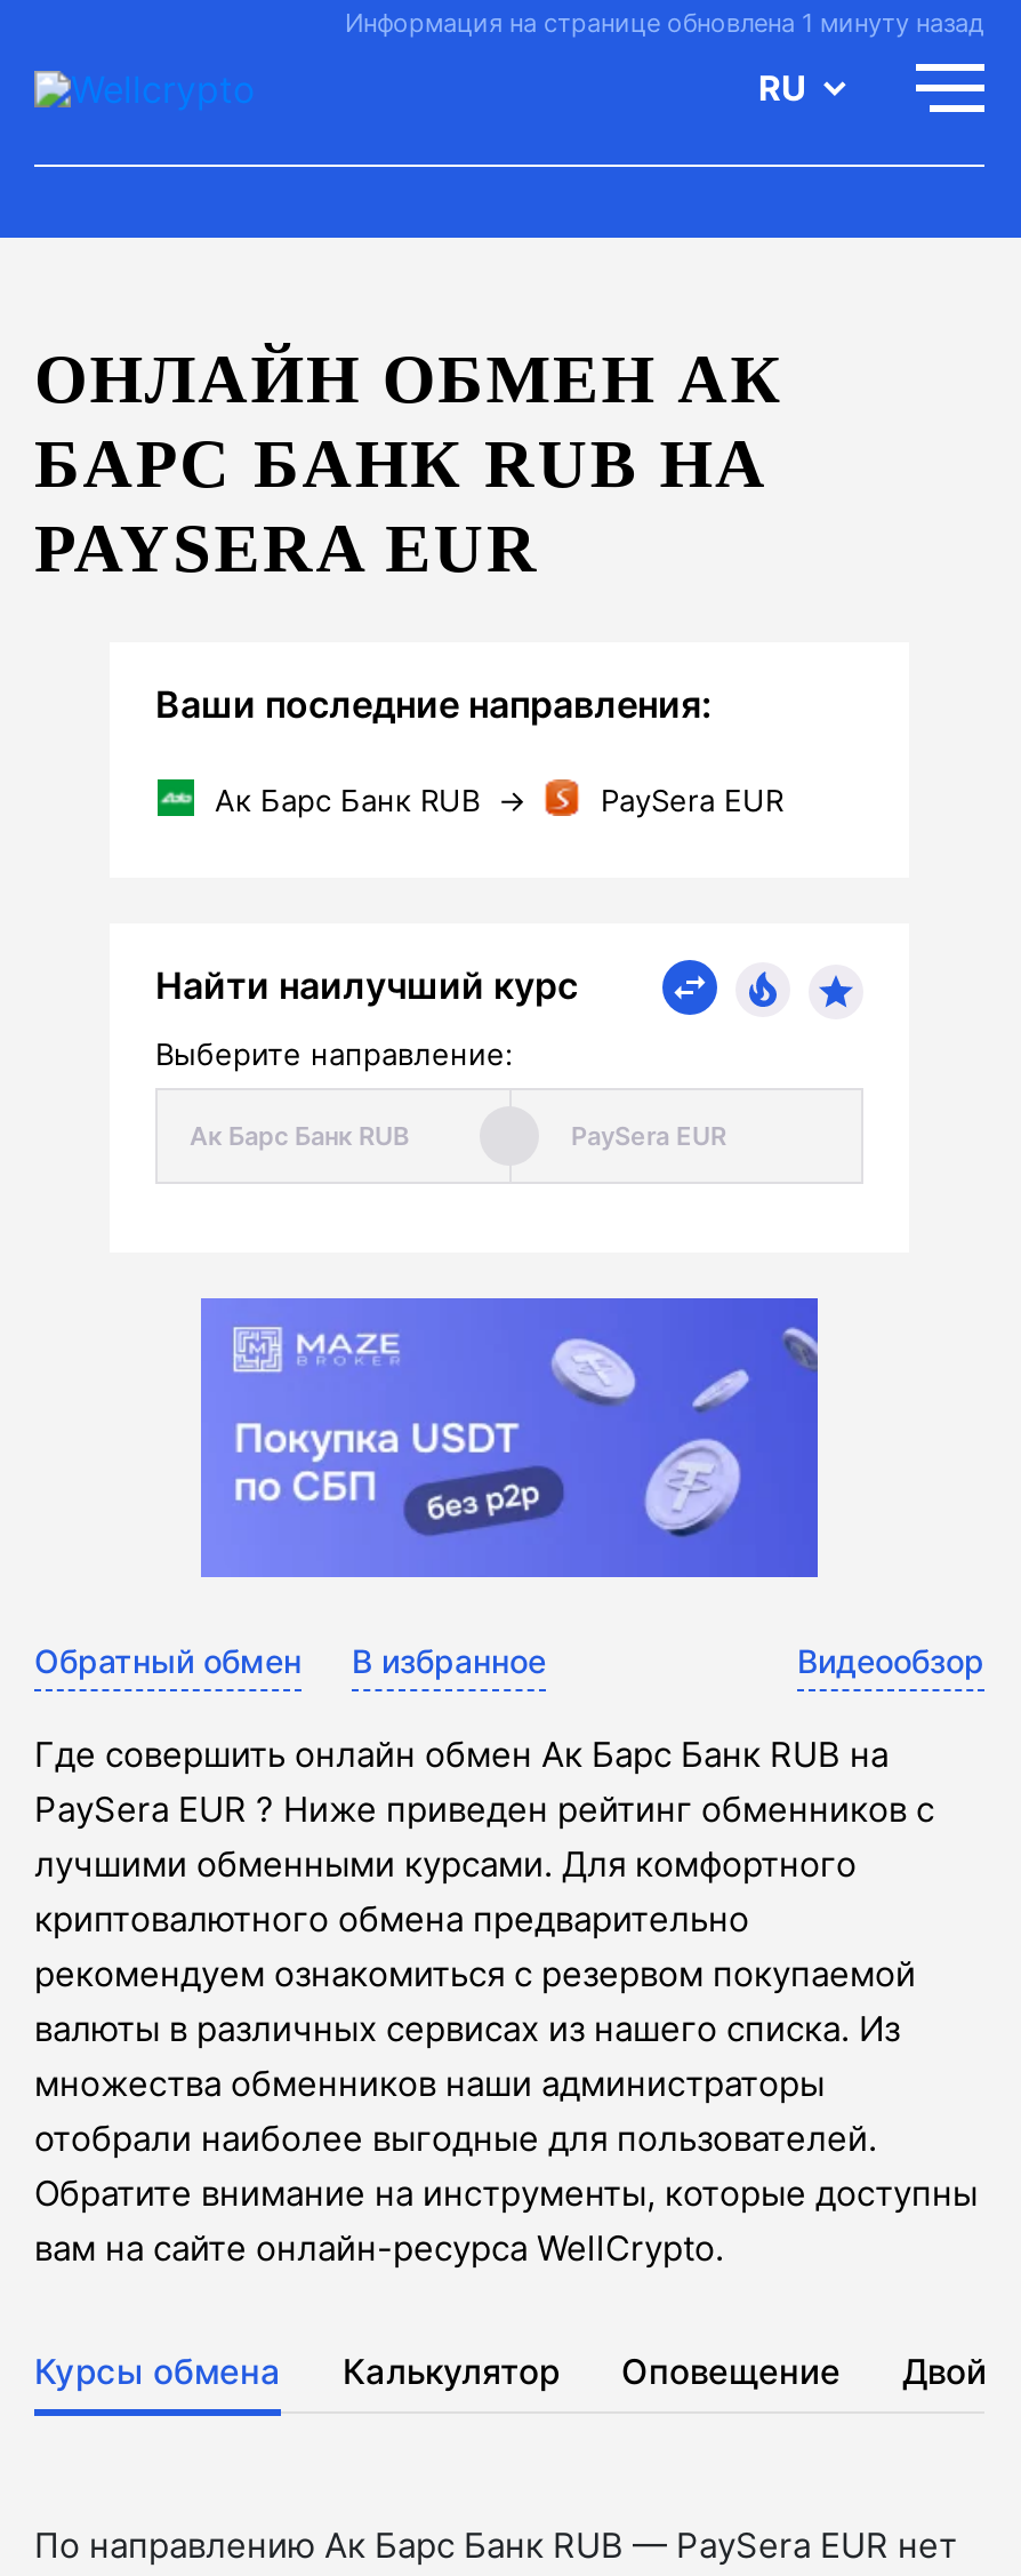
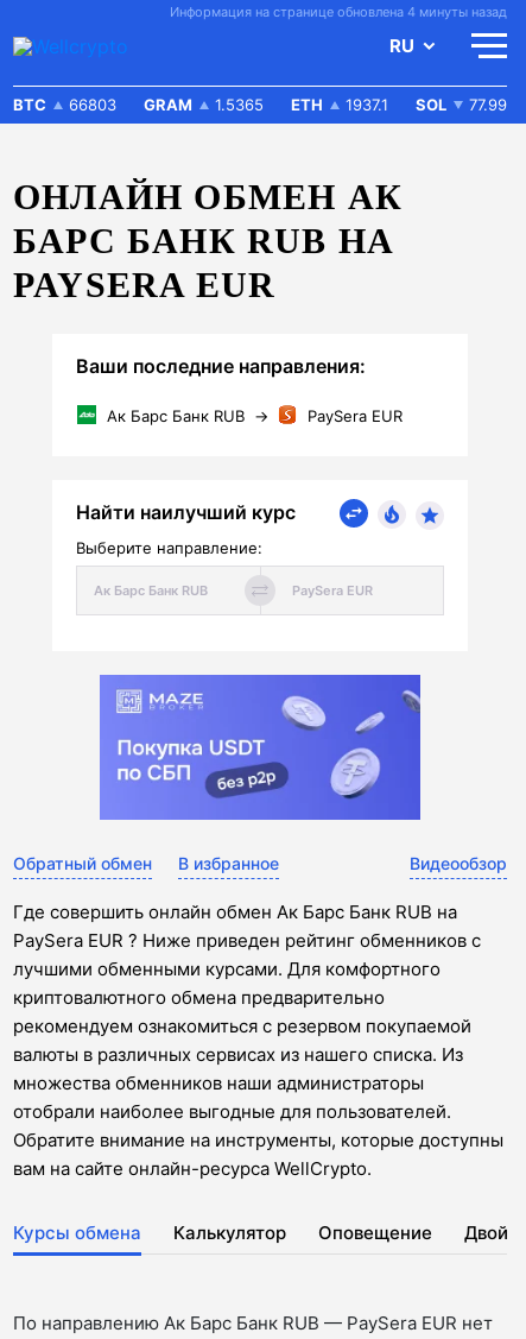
- Информация на странице обновлена 1 минуту назад
+ Информация на странице обновлена 4 минуты назад

+ BTC
+ 66803
+ GRAM
+ 1.5365
+ ETH
+ 1937.1
+ SOL
+ 77.99
